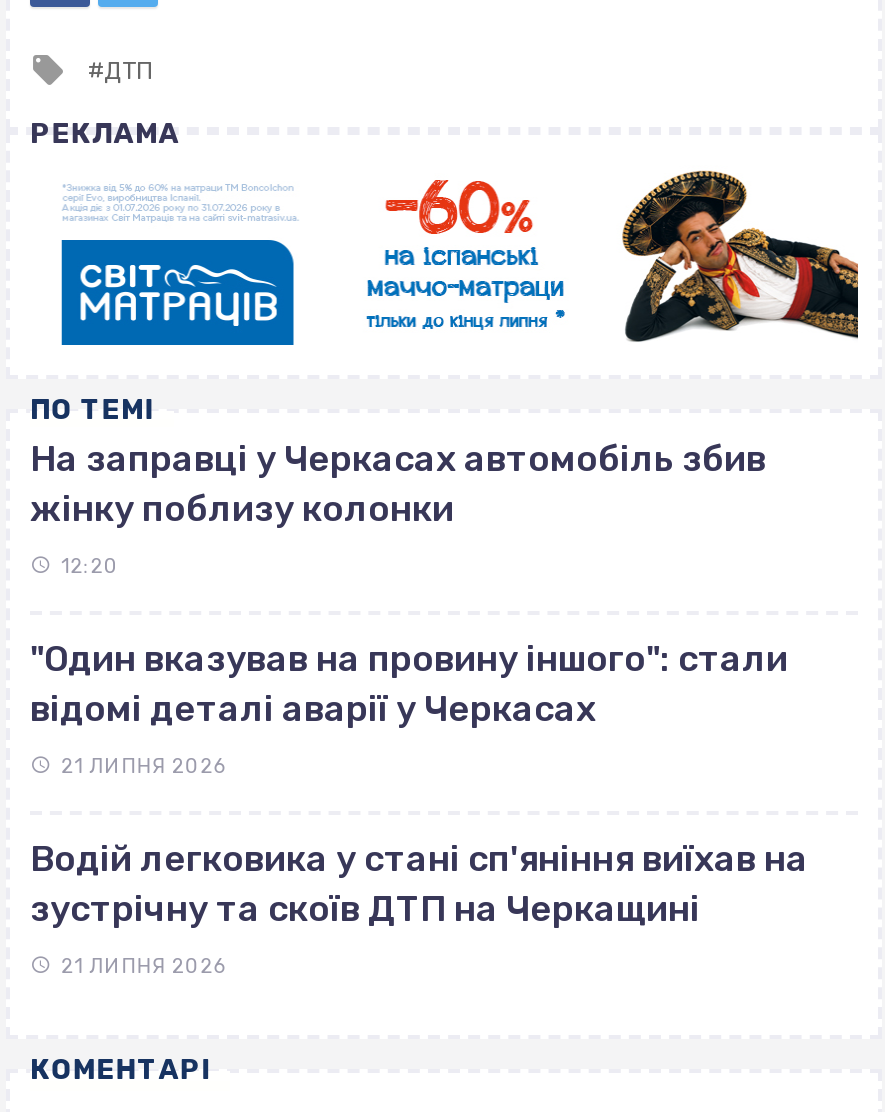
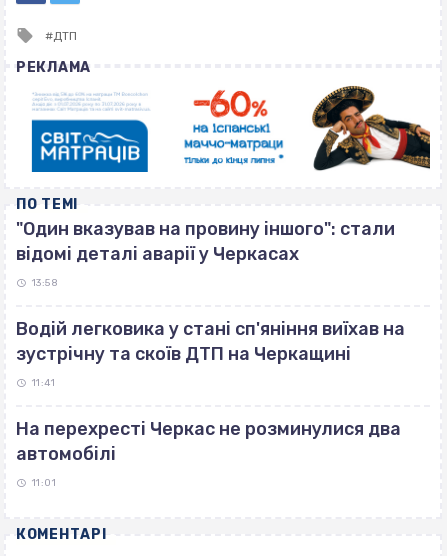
- На заправці у Черкасах автомобіль збив
- жінку поблизу колонки
- 12:20

moved up: "Один вказував на провину іншого": стали | відомі деталі аварії у Черкасах

- 21 ЛИПНЯ 2026
+ 13:58

moved up: Водій легковика у стані сп'яніння виїхав на | зустрічну та скоїв ДТП на Черкащині

- 21 ЛИПНЯ 2026
+ 11:41
+ На перехресті Черкас не розминулися два
+ автомобілі
+ 11:01
